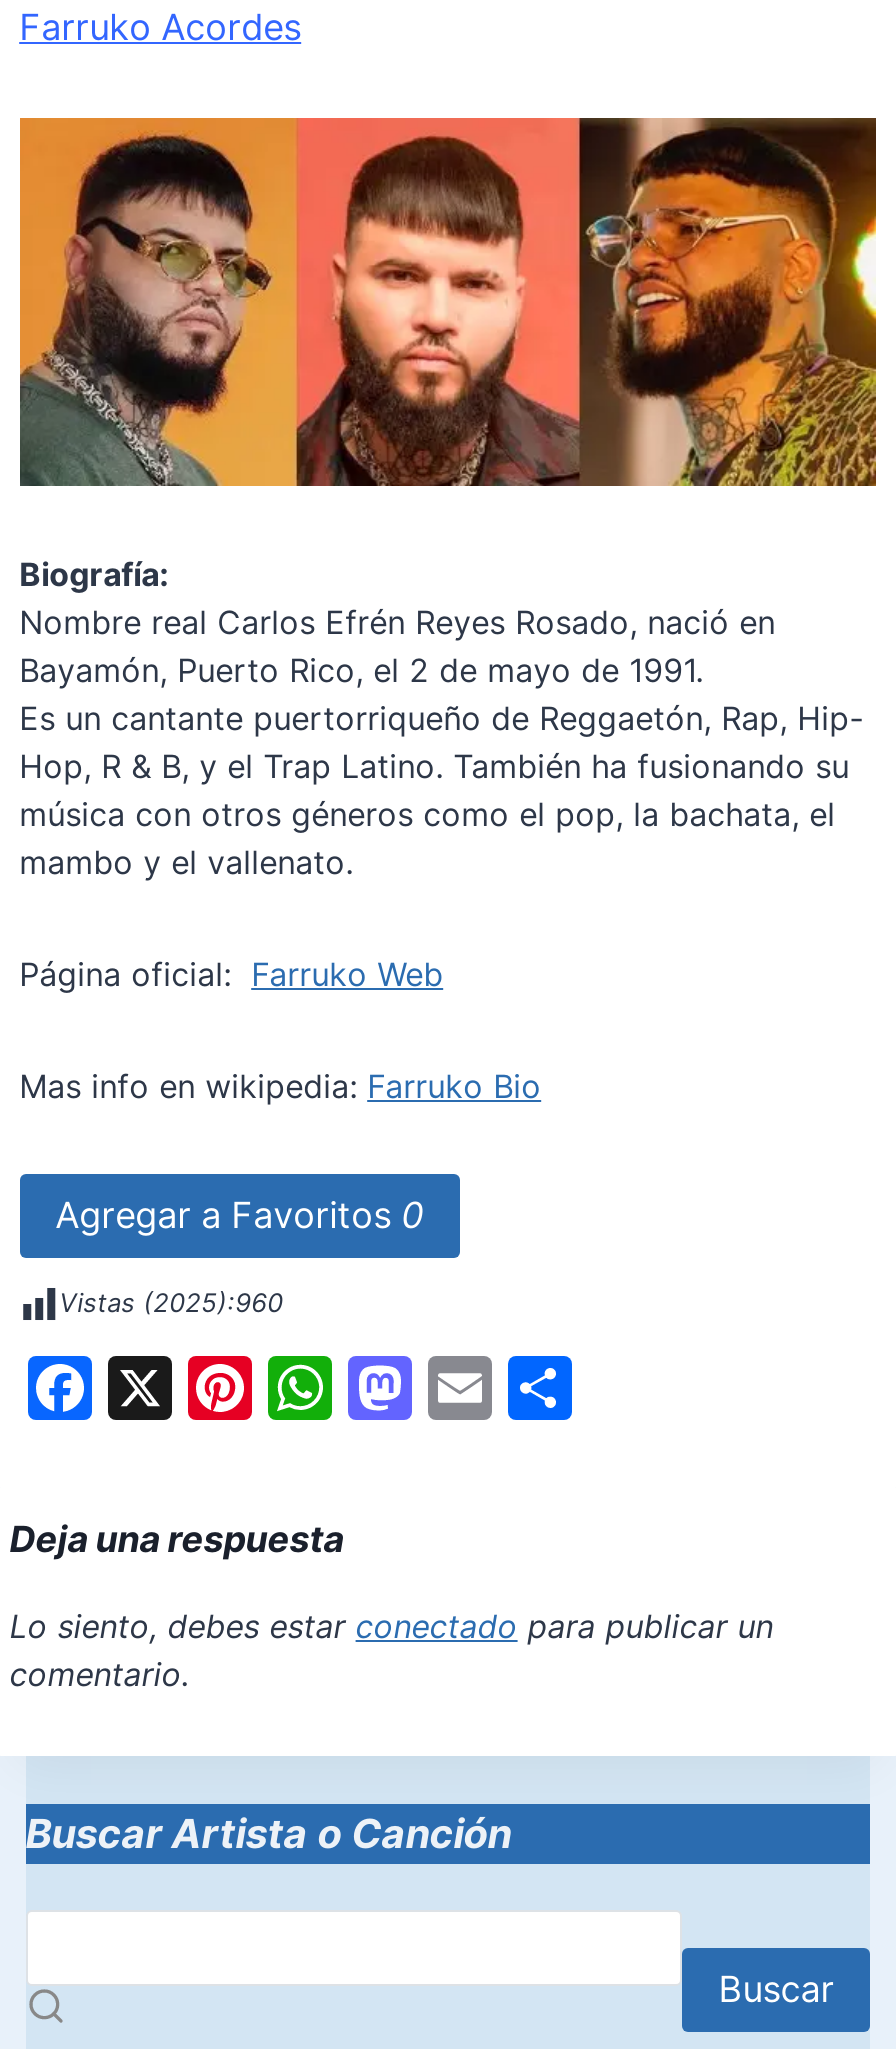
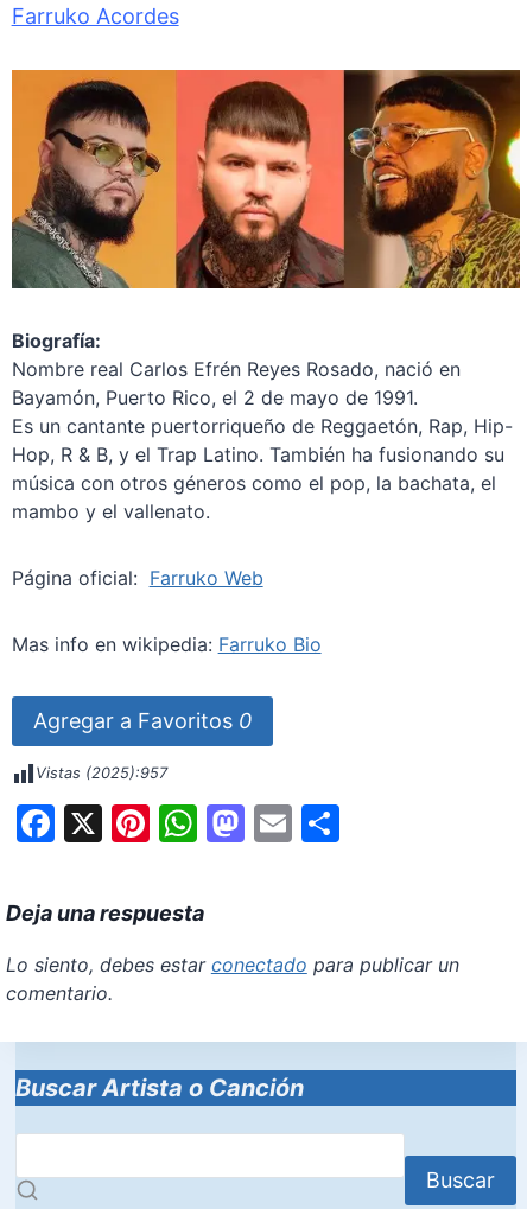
- Vistas (2025):960
+ Vistas (2025):957
